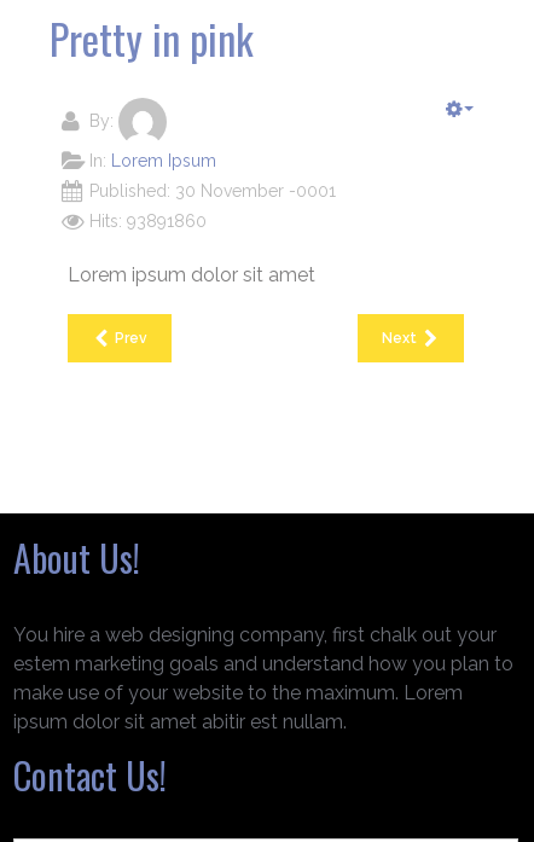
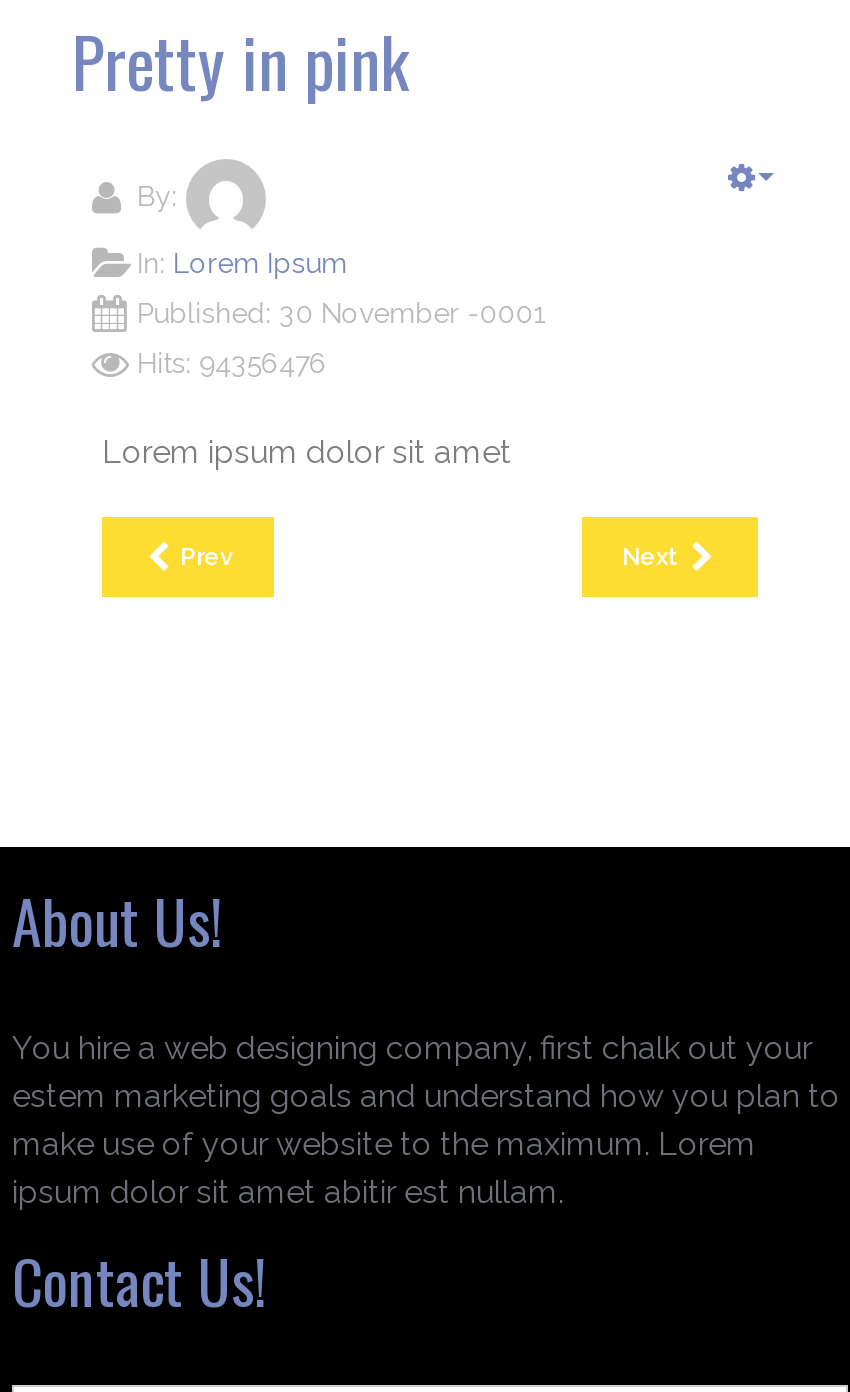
- Hits: 93891860
+ Hits: 94356476
